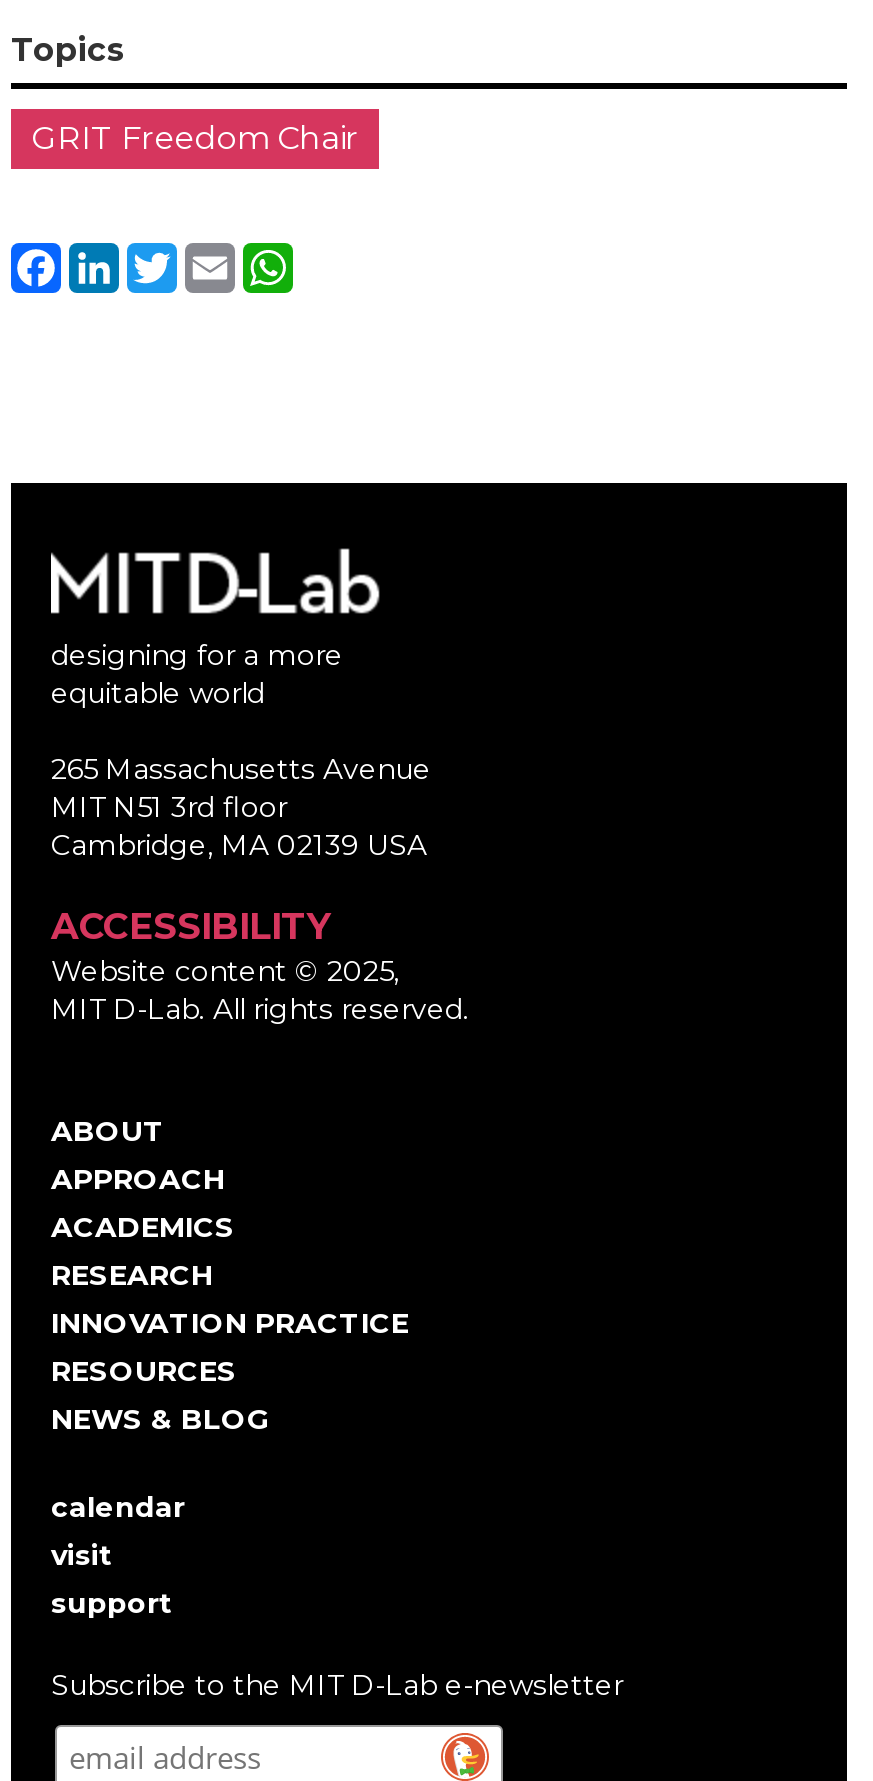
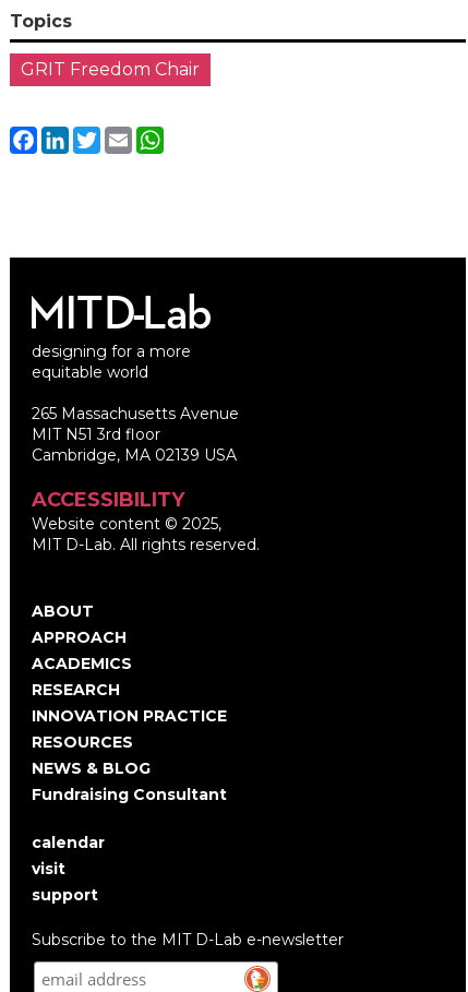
+ Fundraising Consultant
